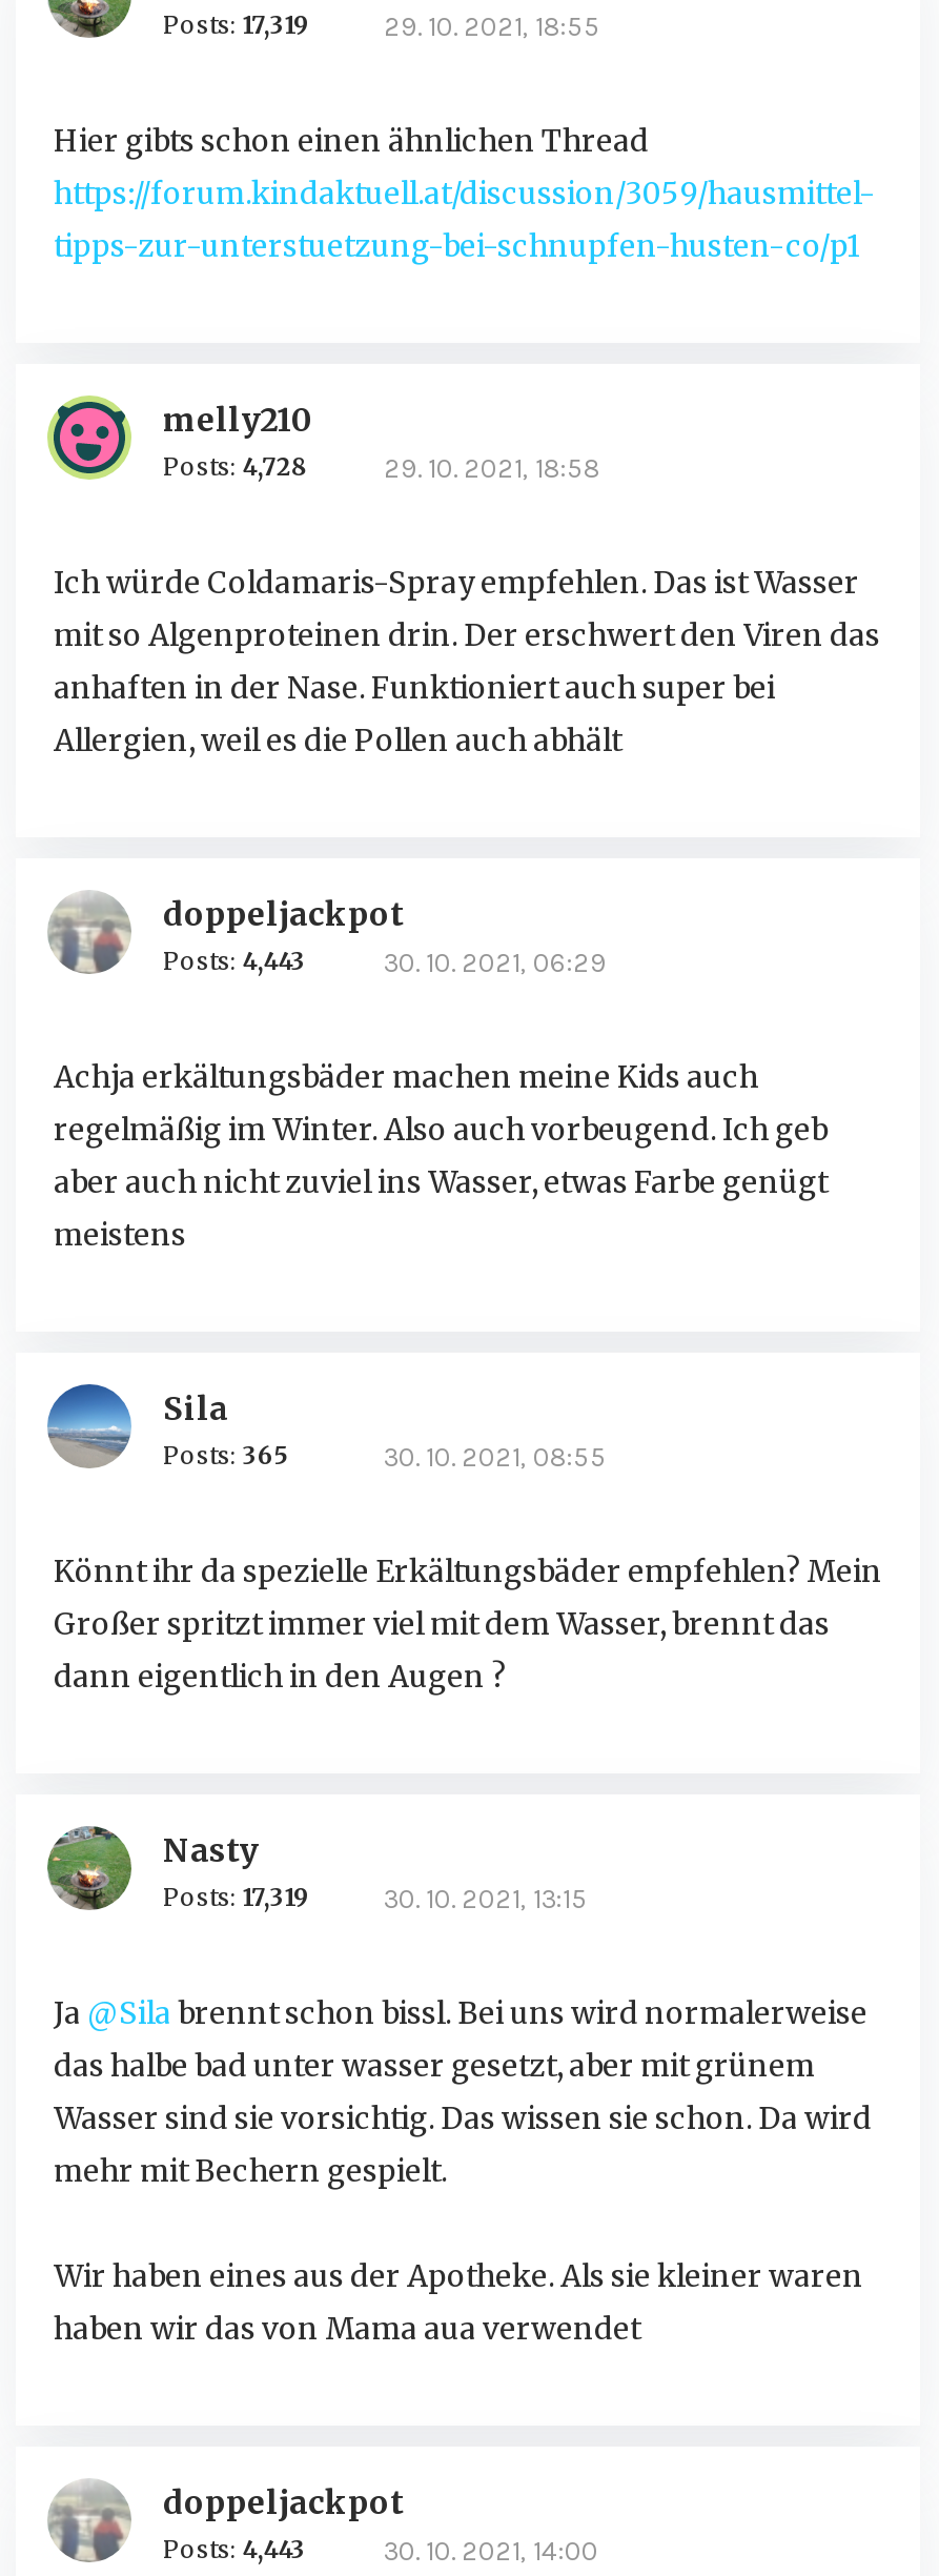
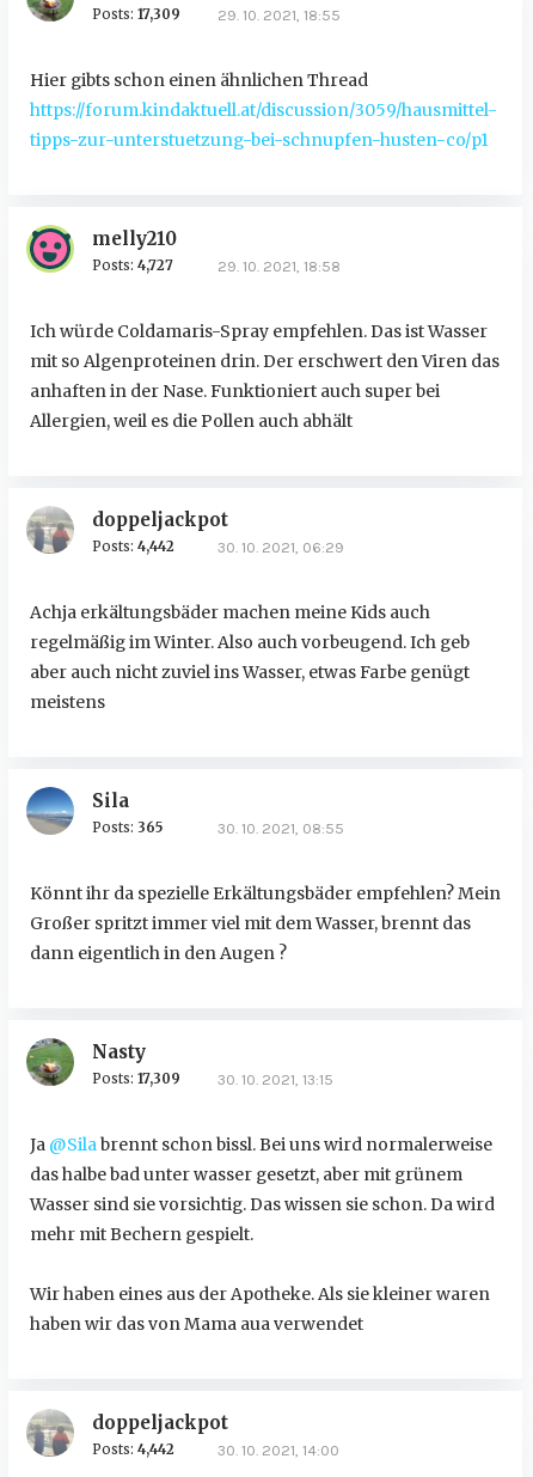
- Posts: 17,319
+ Posts: 17,309

- Posts: 4,728
+ Posts: 4,727

- Posts: 4,443
+ Posts: 4,442

- Posts: 17,319
+ Posts: 17,309

- Posts: 4,443
+ Posts: 4,442
